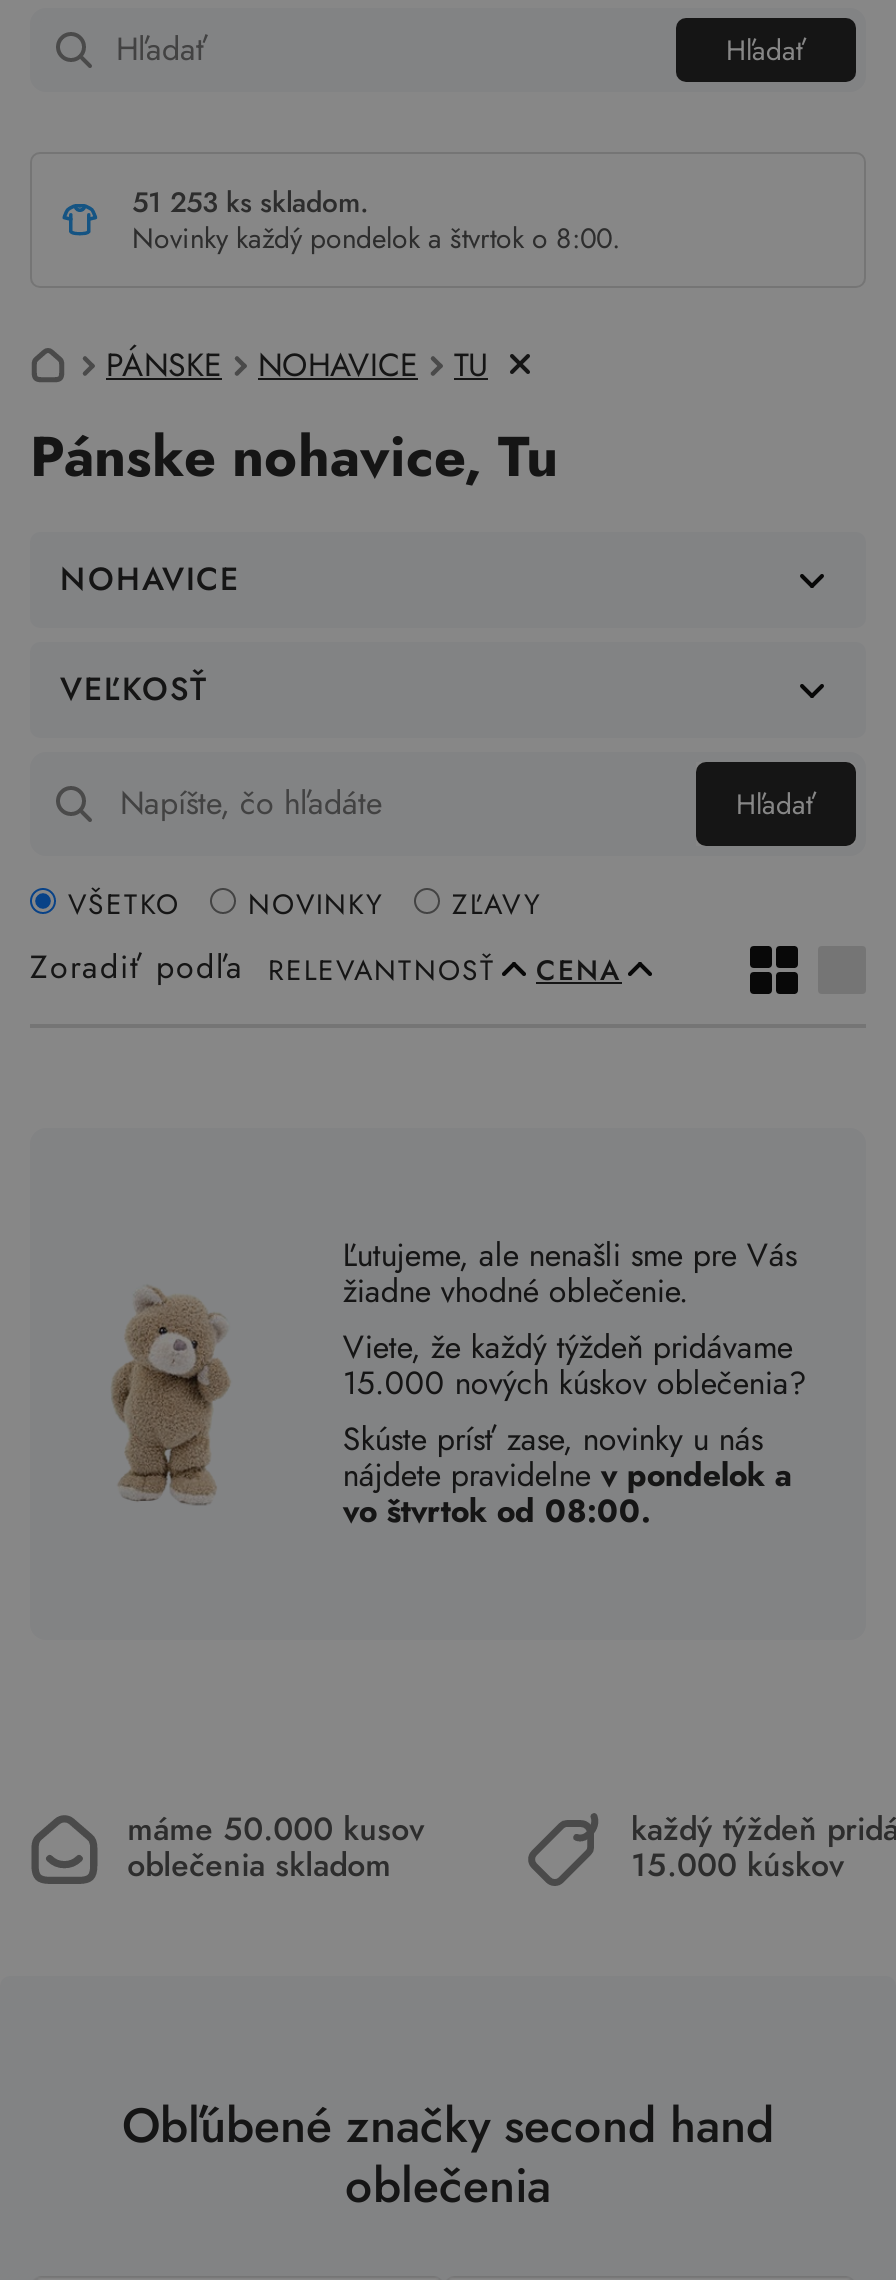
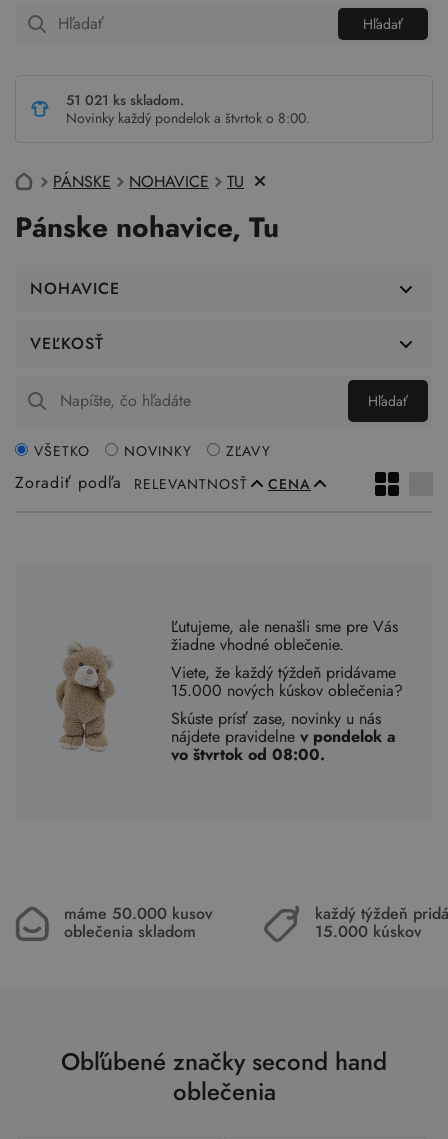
- 51 253 ks skladom.
+ 51 021 ks skladom.
